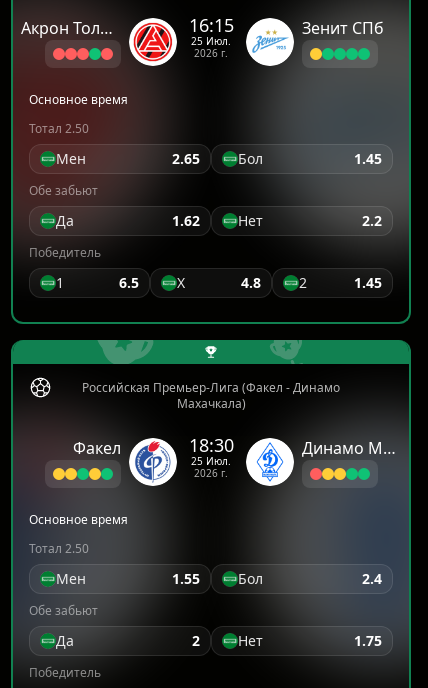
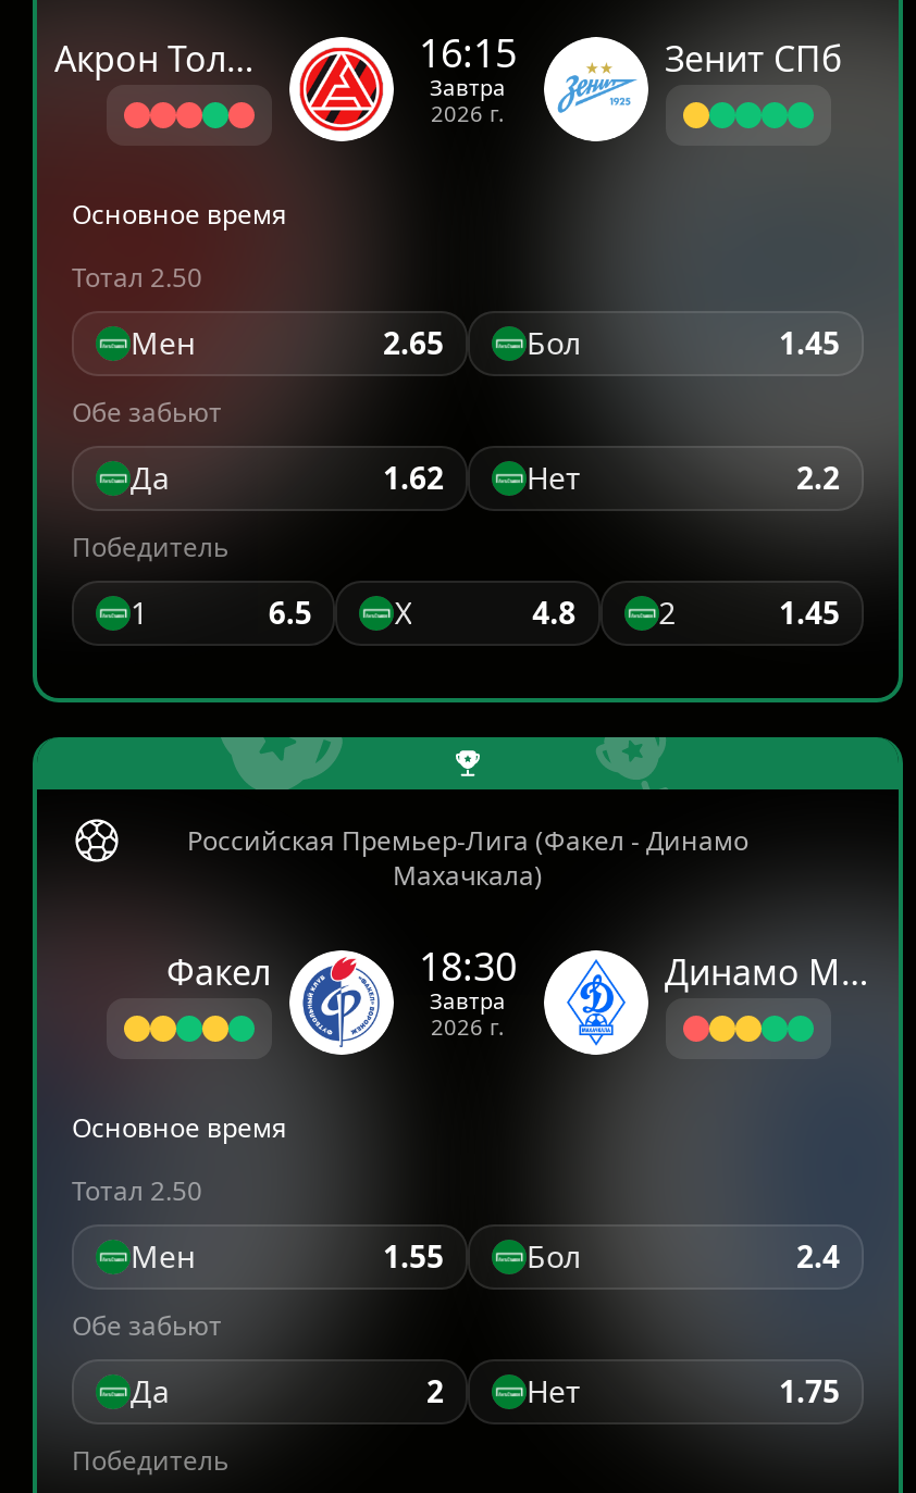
- 25 Июл.
+ Завтра

- 25 Июл.
+ Завтра
